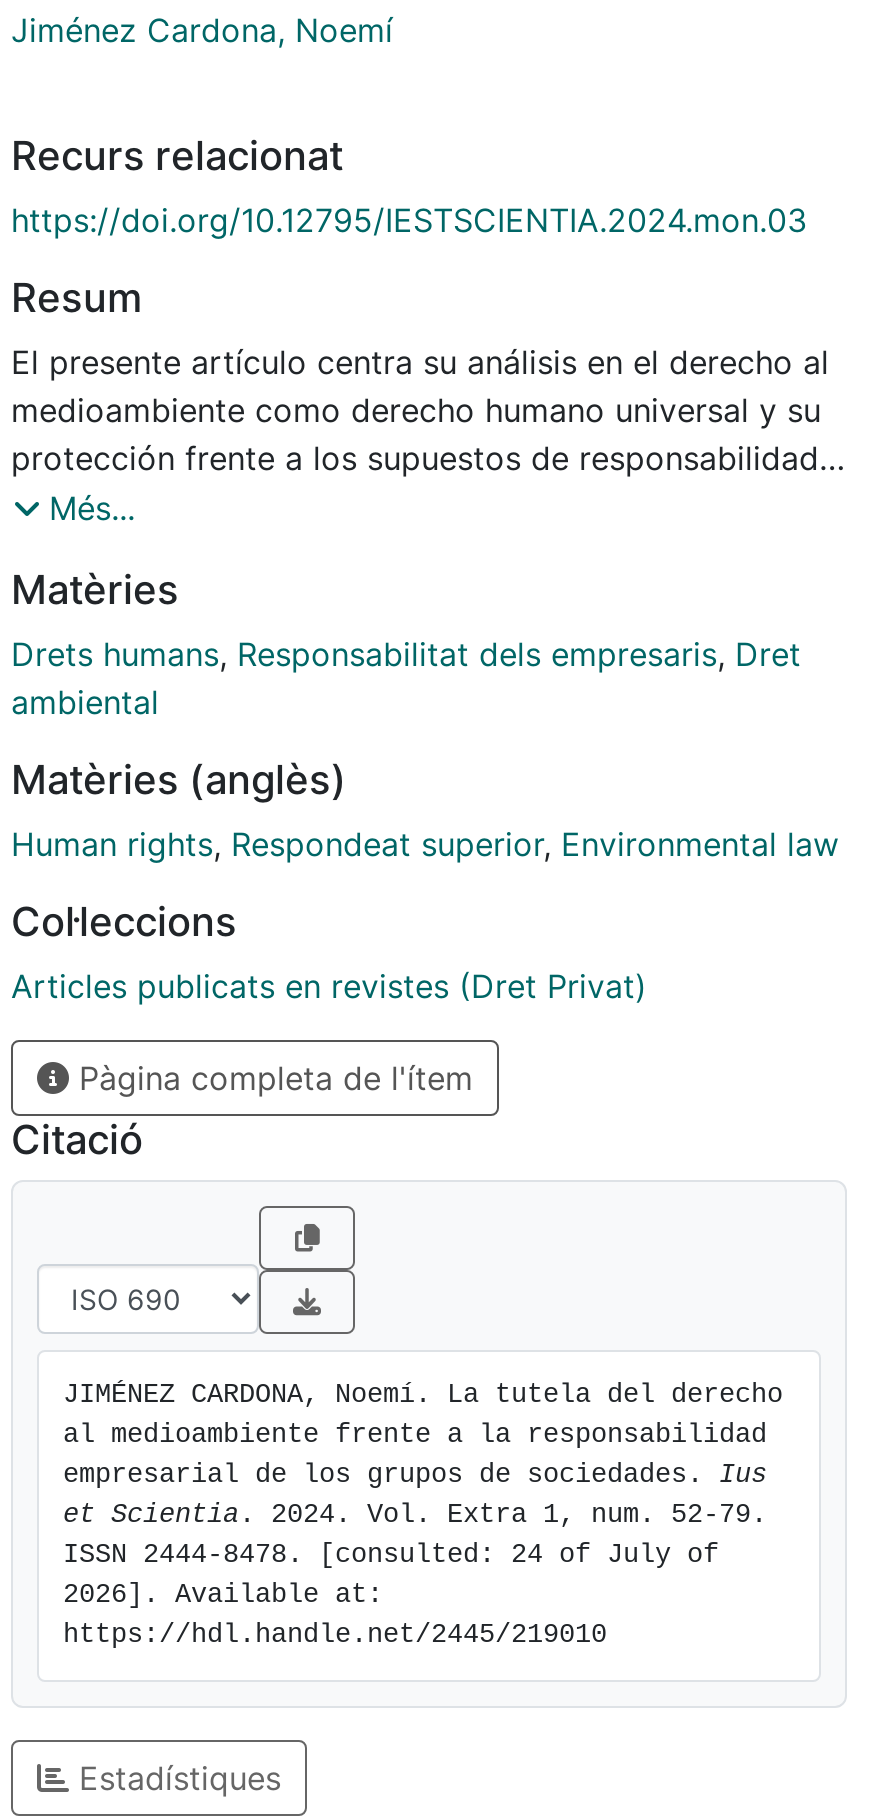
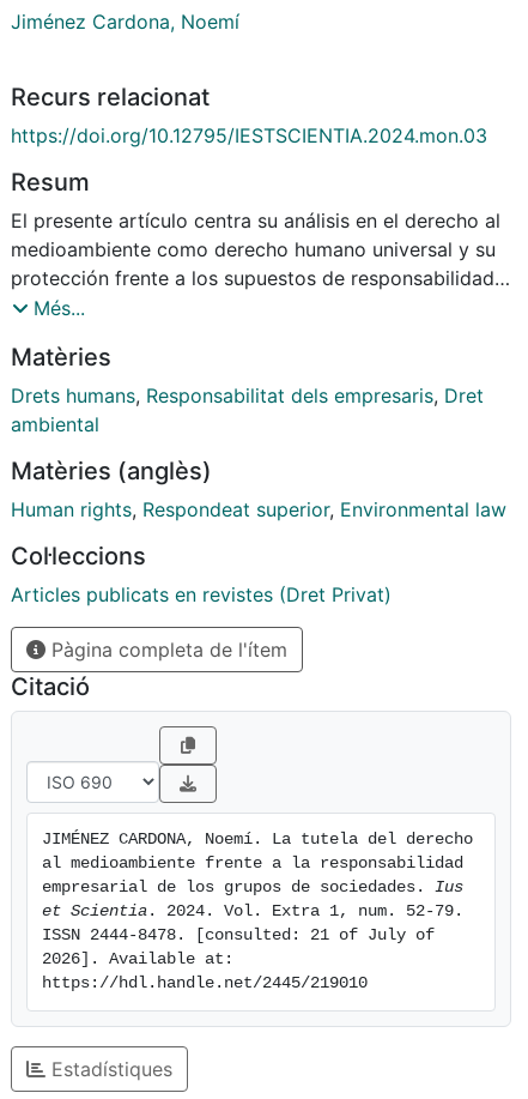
- ISSN 2444-8478. [consulted: 24 of July of
+ ISSN 2444-8478. [consulted: 21 of July of
